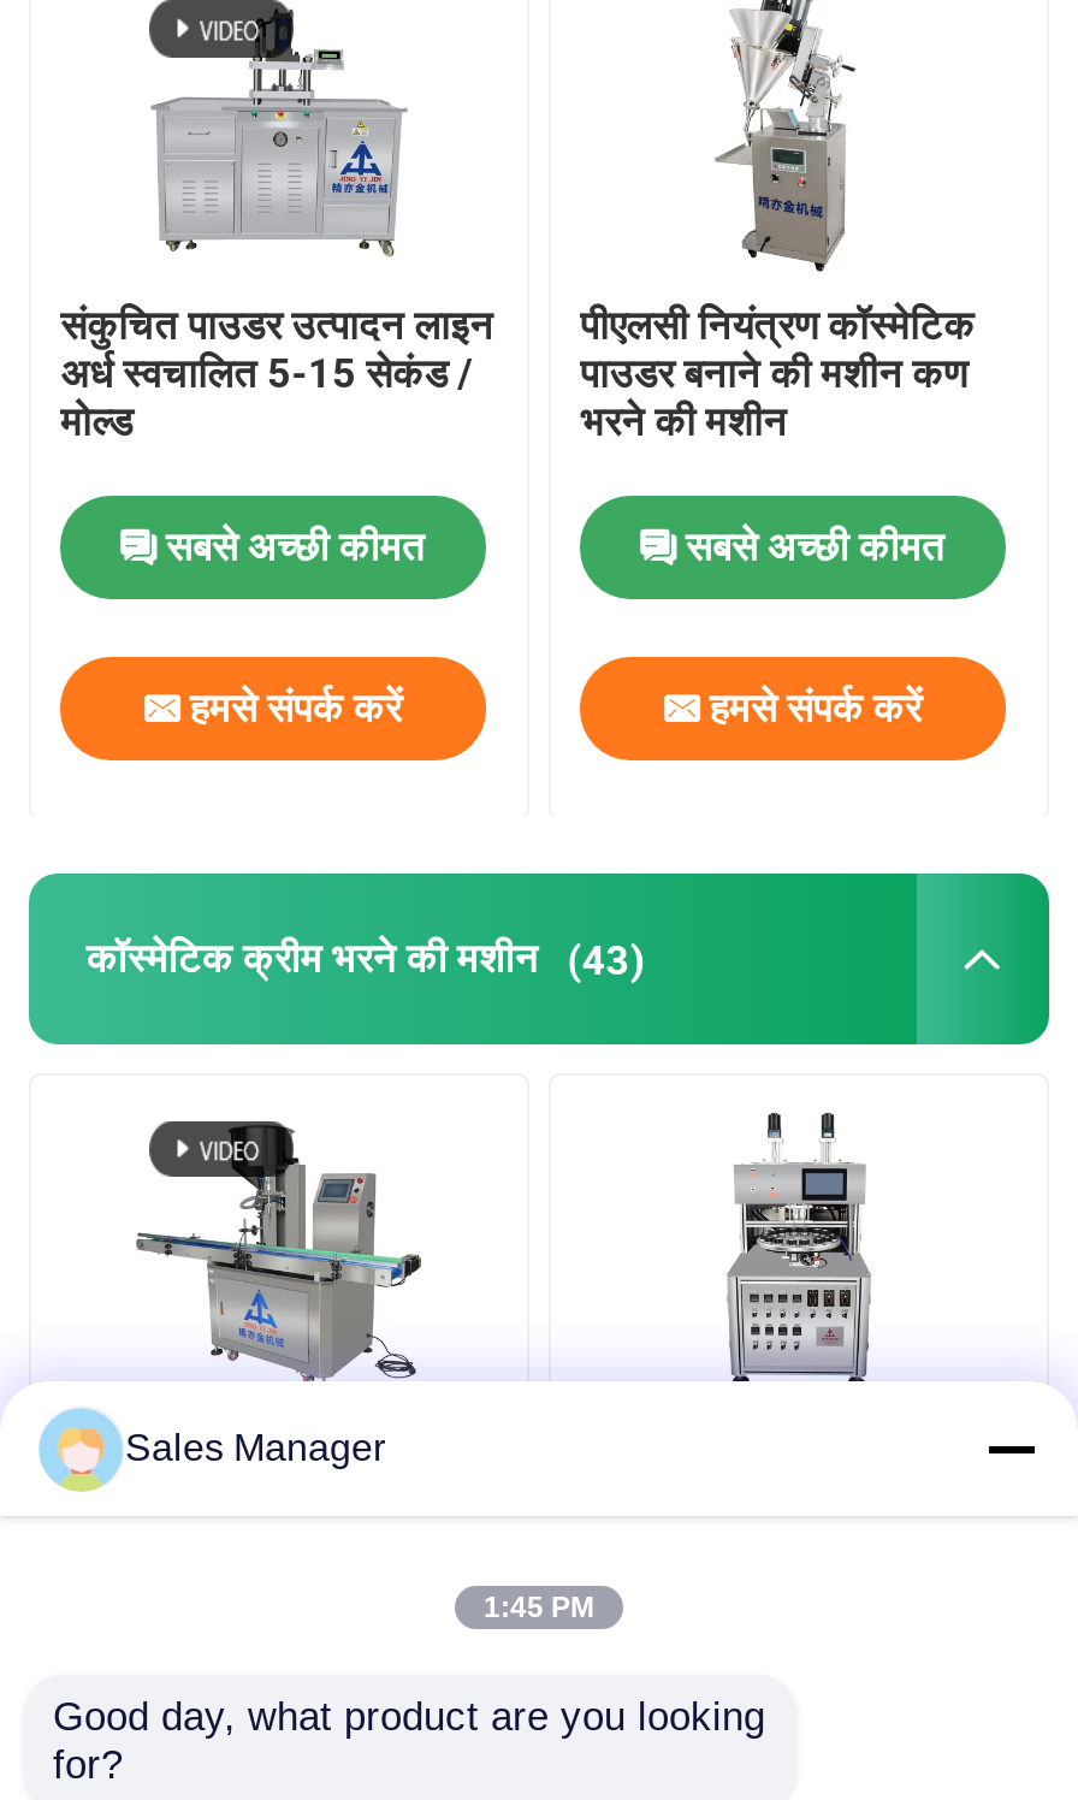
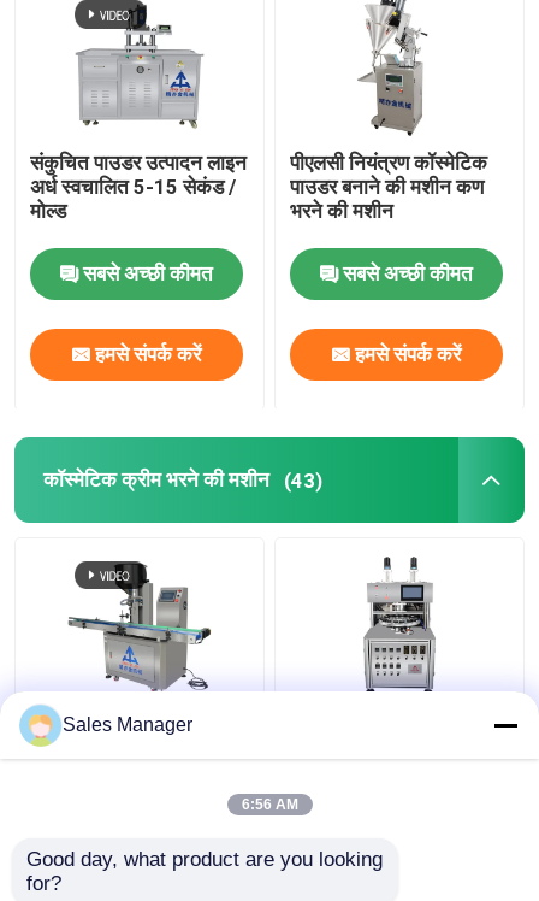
- 1:45 PM
+ 6:56 AM
